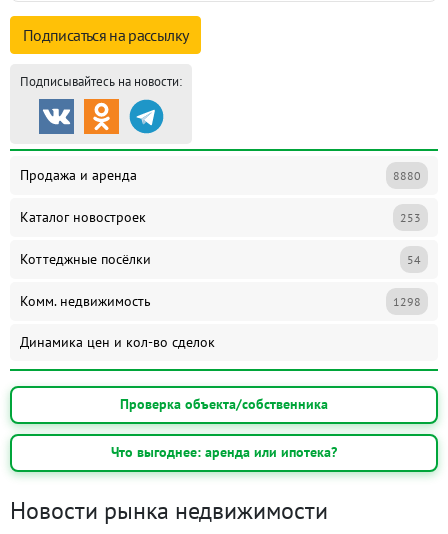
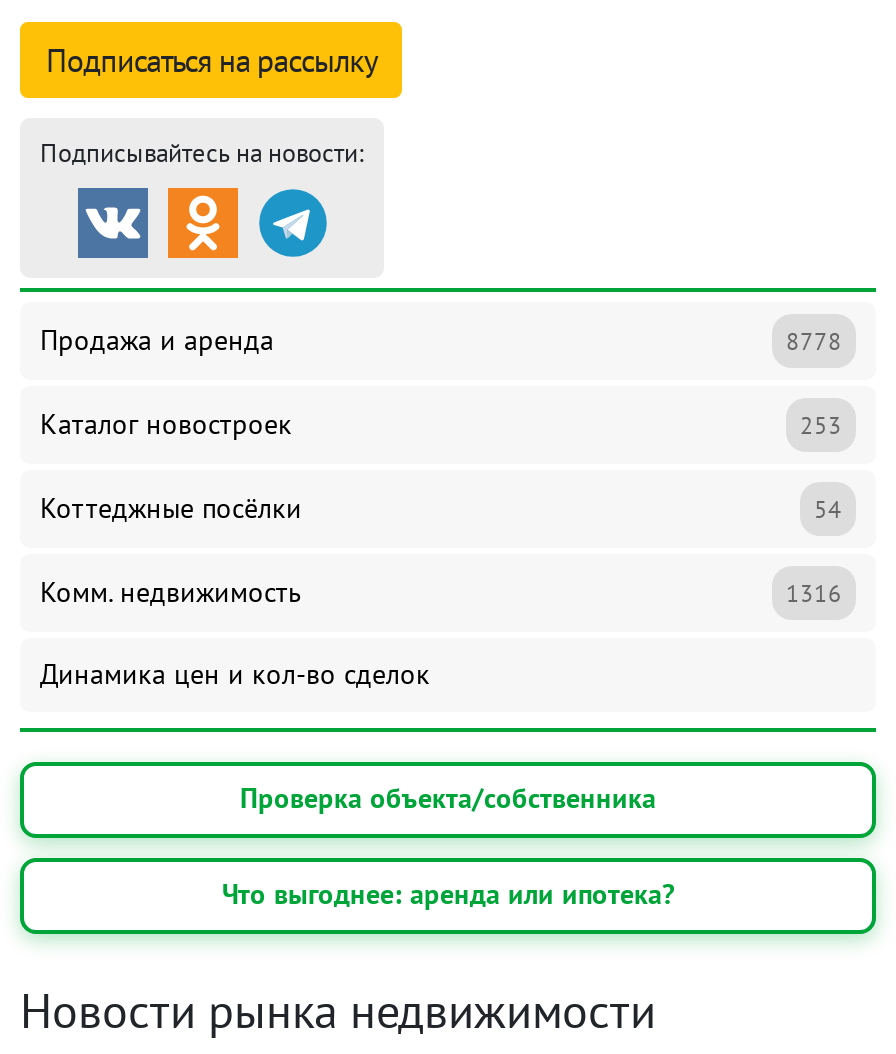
- 8880
+ 8778

- 1298
+ 1316
